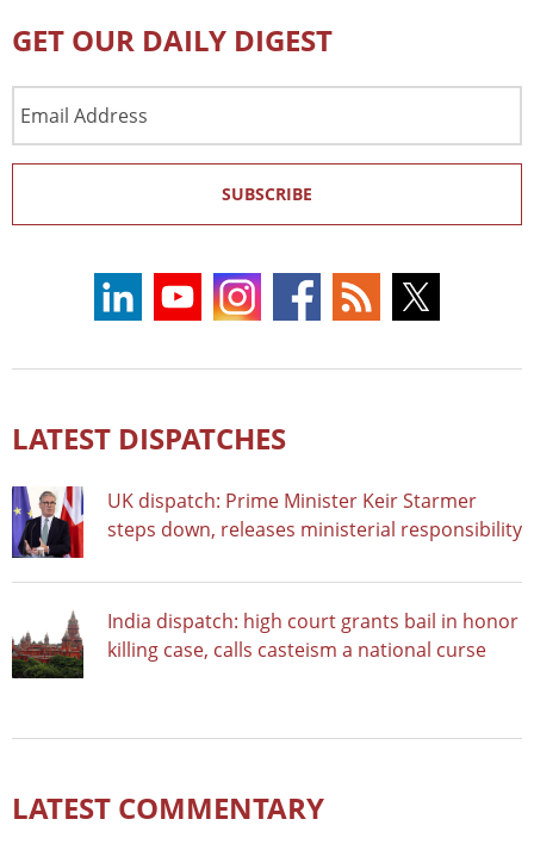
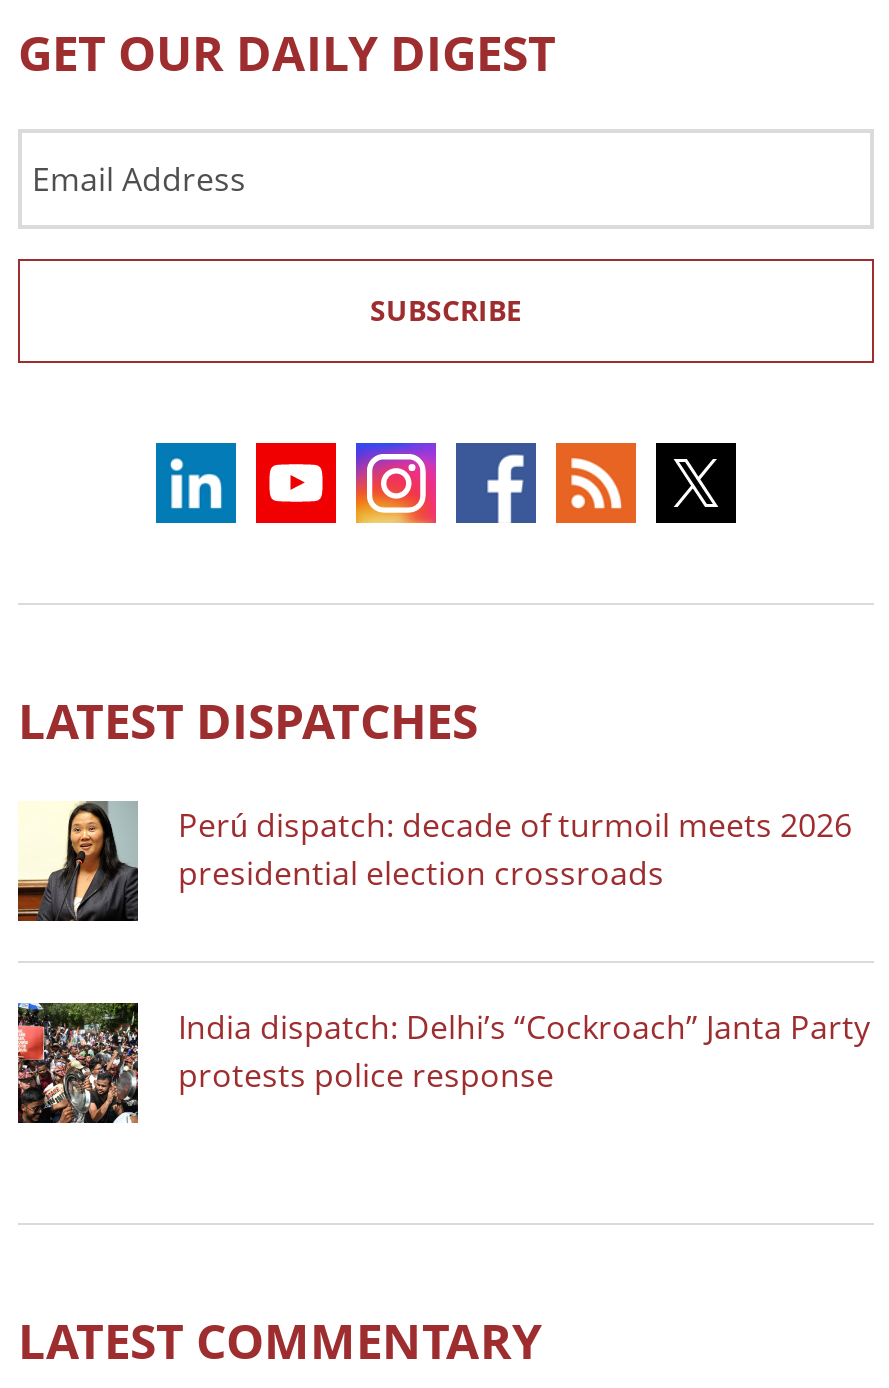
- [image]
- UK dispatch: Prime Minister Keir Starmer
- steps down, releases ministerial responsibility
+ [image]
+ Perú dispatch: decade of turmoil meets 2026
+ presidential election crossroads

- [image]
- India dispatch: high court grants bail in honor
- killing case, calls casteism a national curse
+ [image]
+ India dispatch: Delhi’s “Cockroach” Janta Party
+ protests police response
